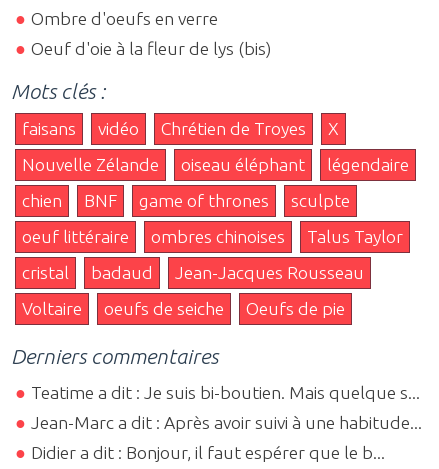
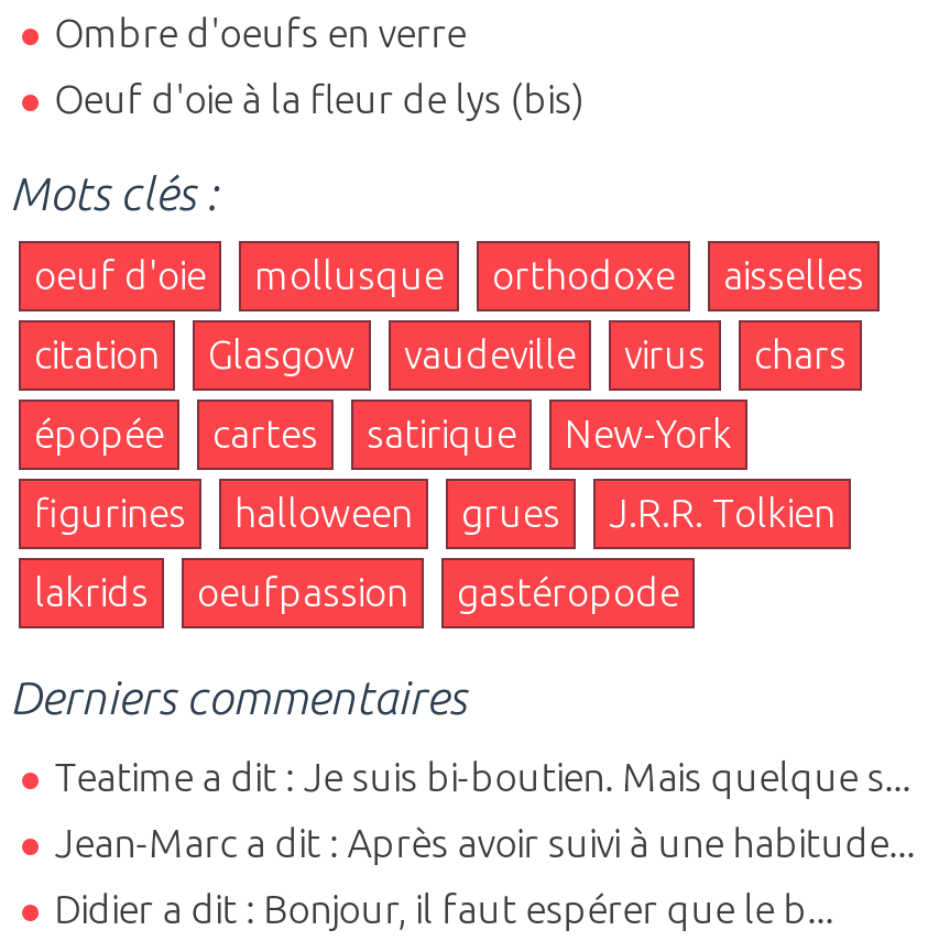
- faisans
- vidéo
- Chrétien de Troyes
- X
- Nouvelle Zélande
- oiseau éléphant
- légendaire
- chien
- BNF
- game of thrones
- sculpte
- oeuf littéraire
- ombres chinoises
- Talus Taylor
- cristal
- badaud
- Jean-Jacques Rousseau
- Voltaire
- oeufs de seiche
- Oeufs de pie
+ oeuf d'oie
+ mollusque
+ orthodoxe
+ aisselles
+ citation
+ Glasgow
+ vaudeville
+ virus
+ chars
+ épopée
+ cartes
+ satirique
+ New-York
+ figurines
+ halloween
+ grues
+ J.R.R. Tolkien
+ lakrids
+ oeufpassion
+ gastéropode
